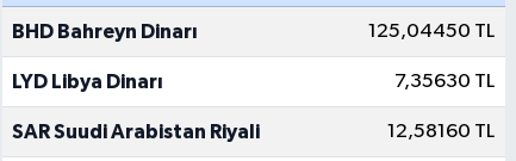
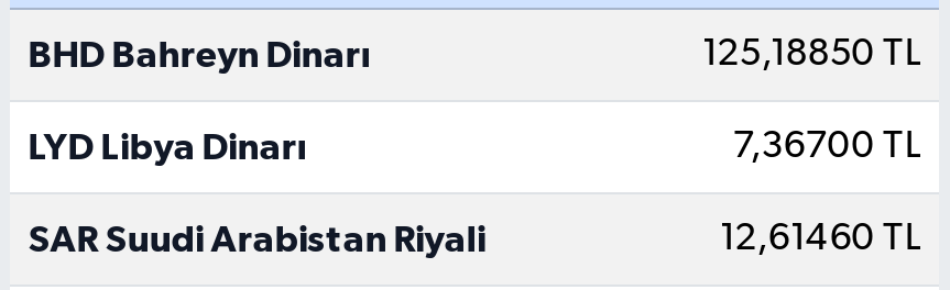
- 125,04450 TL
+ 125,18850 TL

- 7,35630 TL
+ 7,36700 TL

- 12,58160 TL
+ 12,61460 TL
